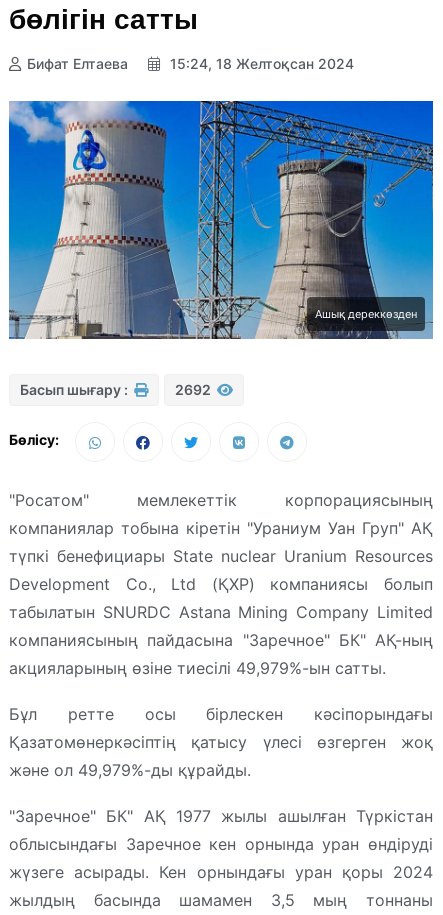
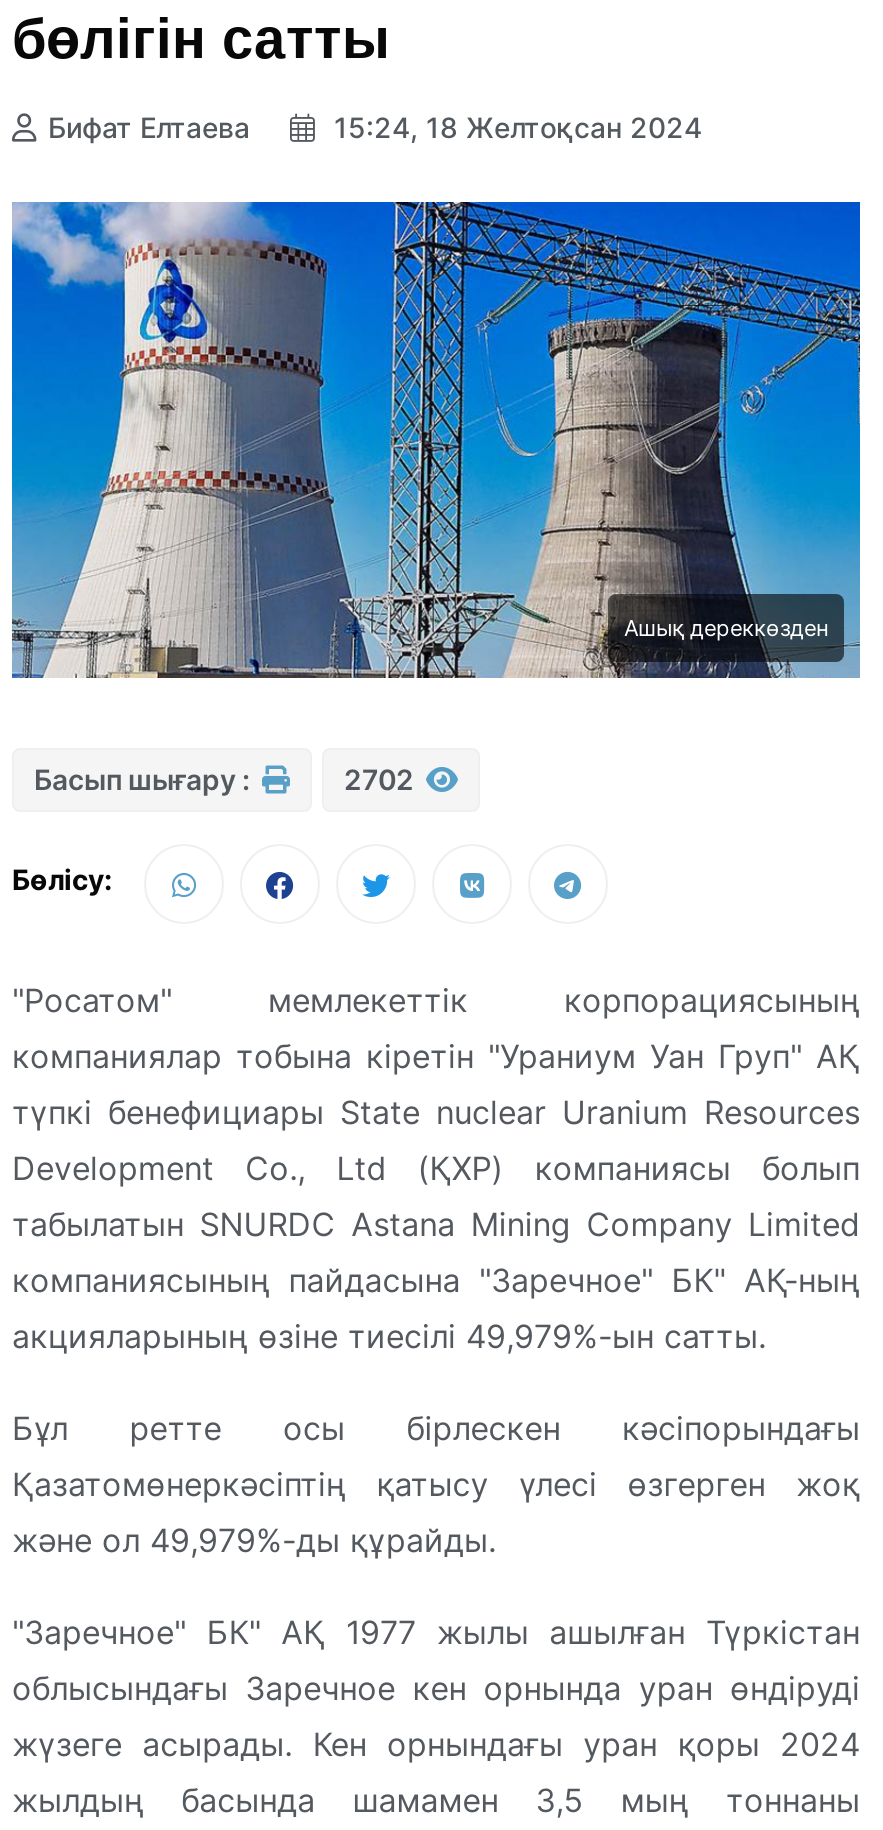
- 2692
+ 2702
